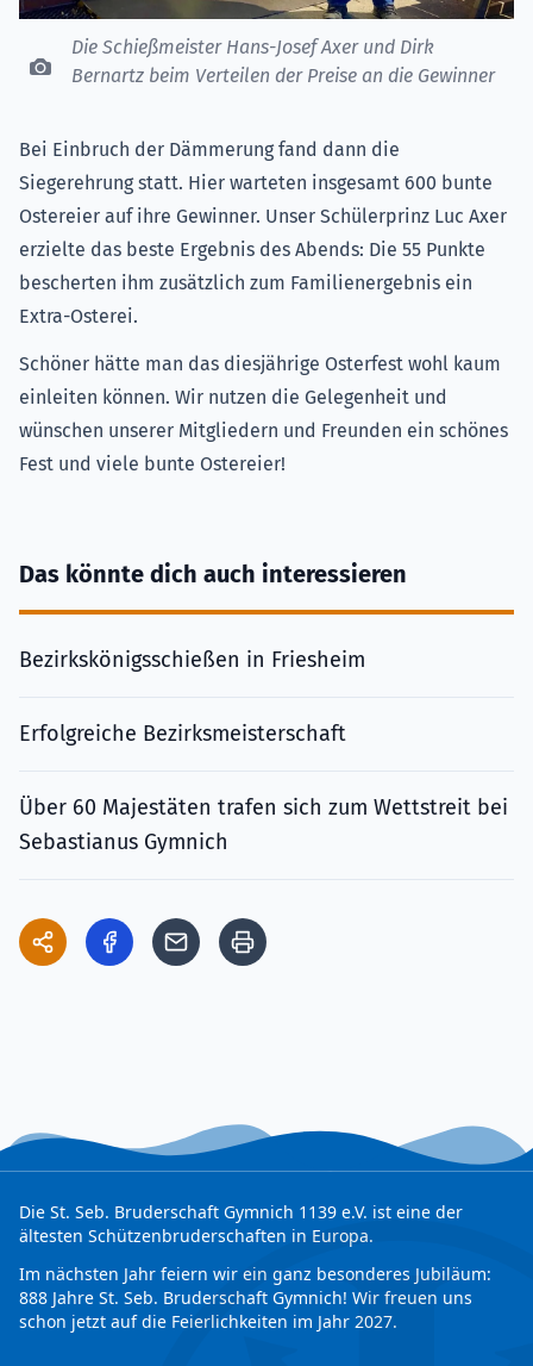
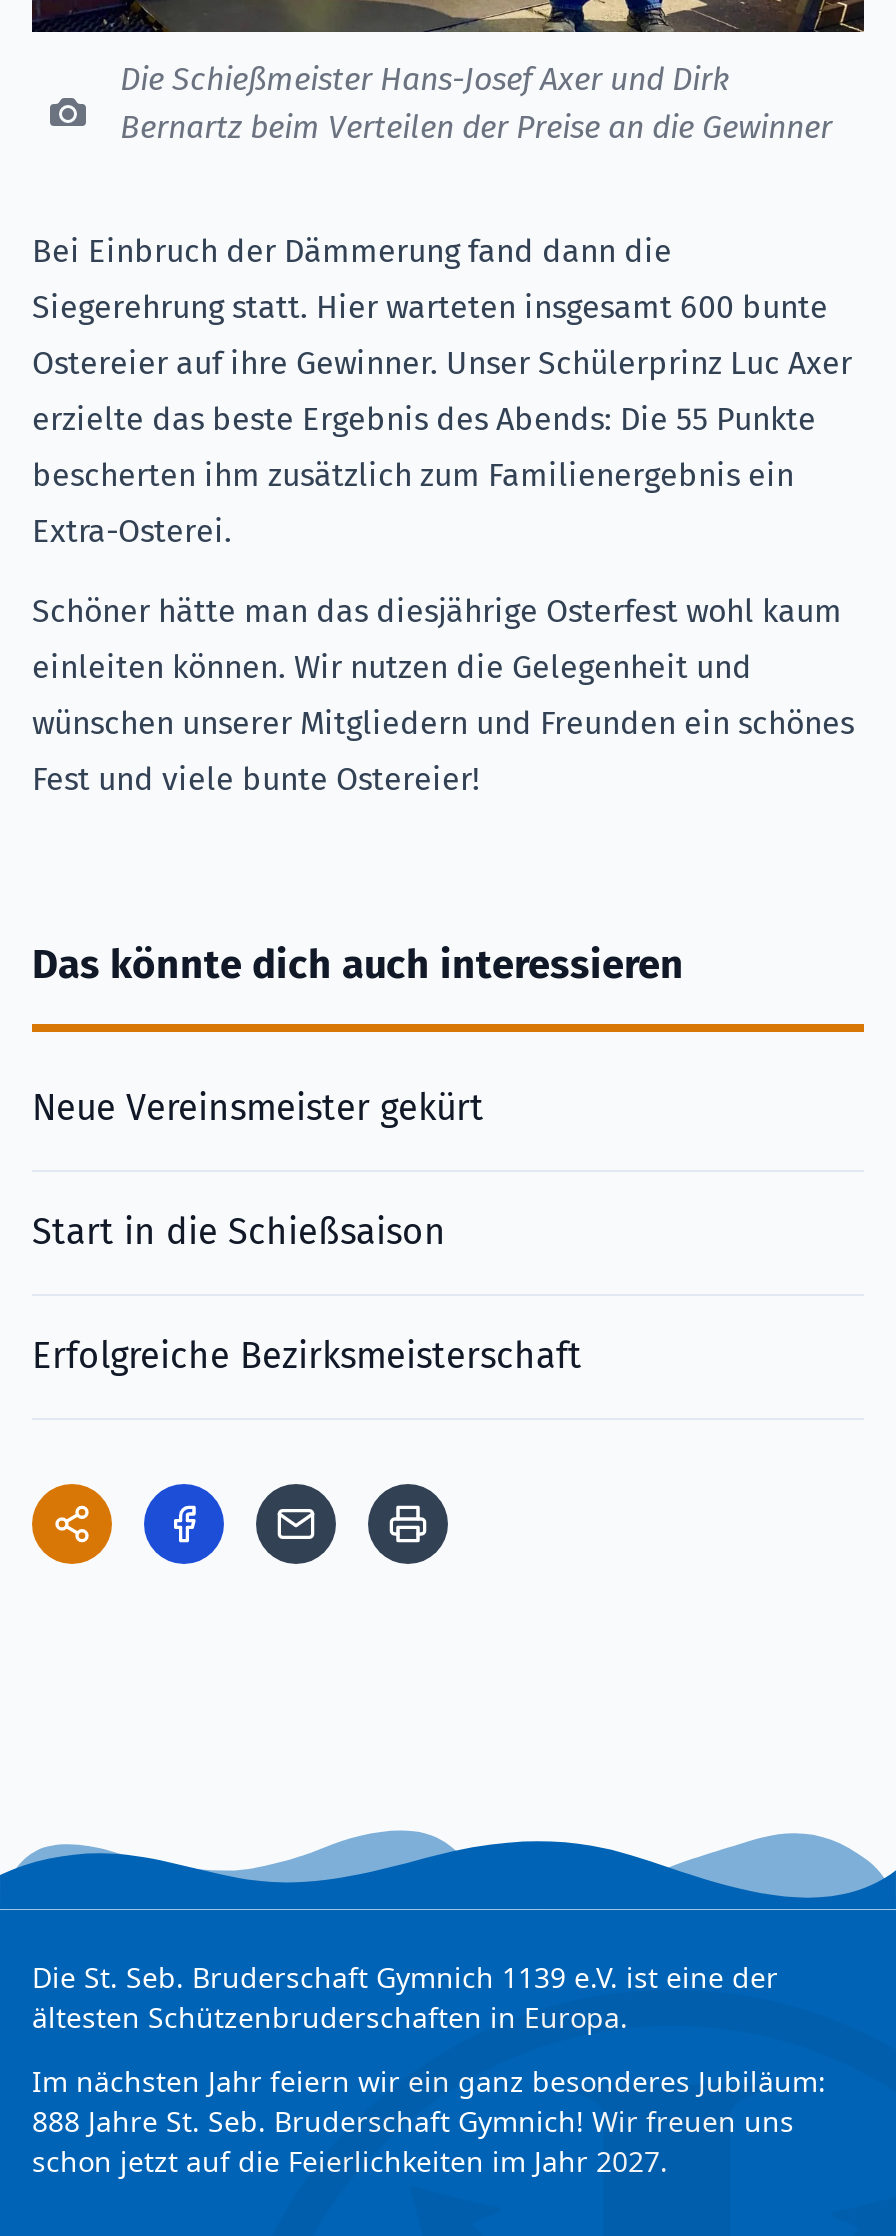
- Bezirkskönigsschießen in Friesheim
+ Neue Vereinsmeister gekürt
+ Start in die Schießsaison

moved down: Erfolgreiche Bezirksmeisterschaft

- Über 60 Majestäten trafen sich zum Wettstreit bei
- Sebastianus Gymnich
